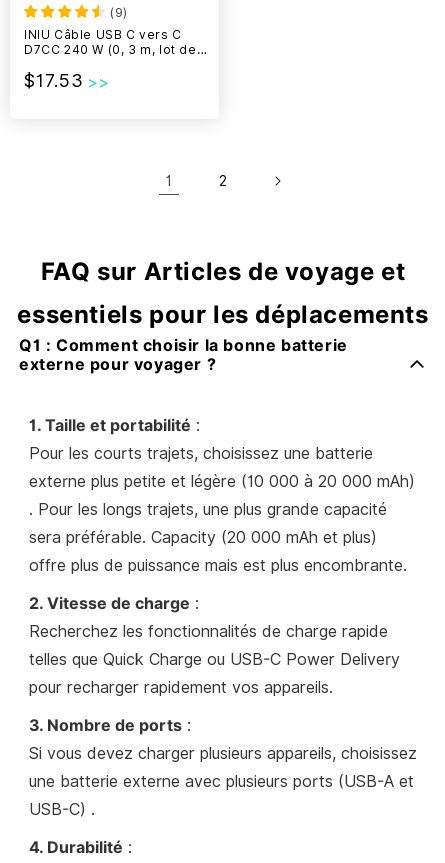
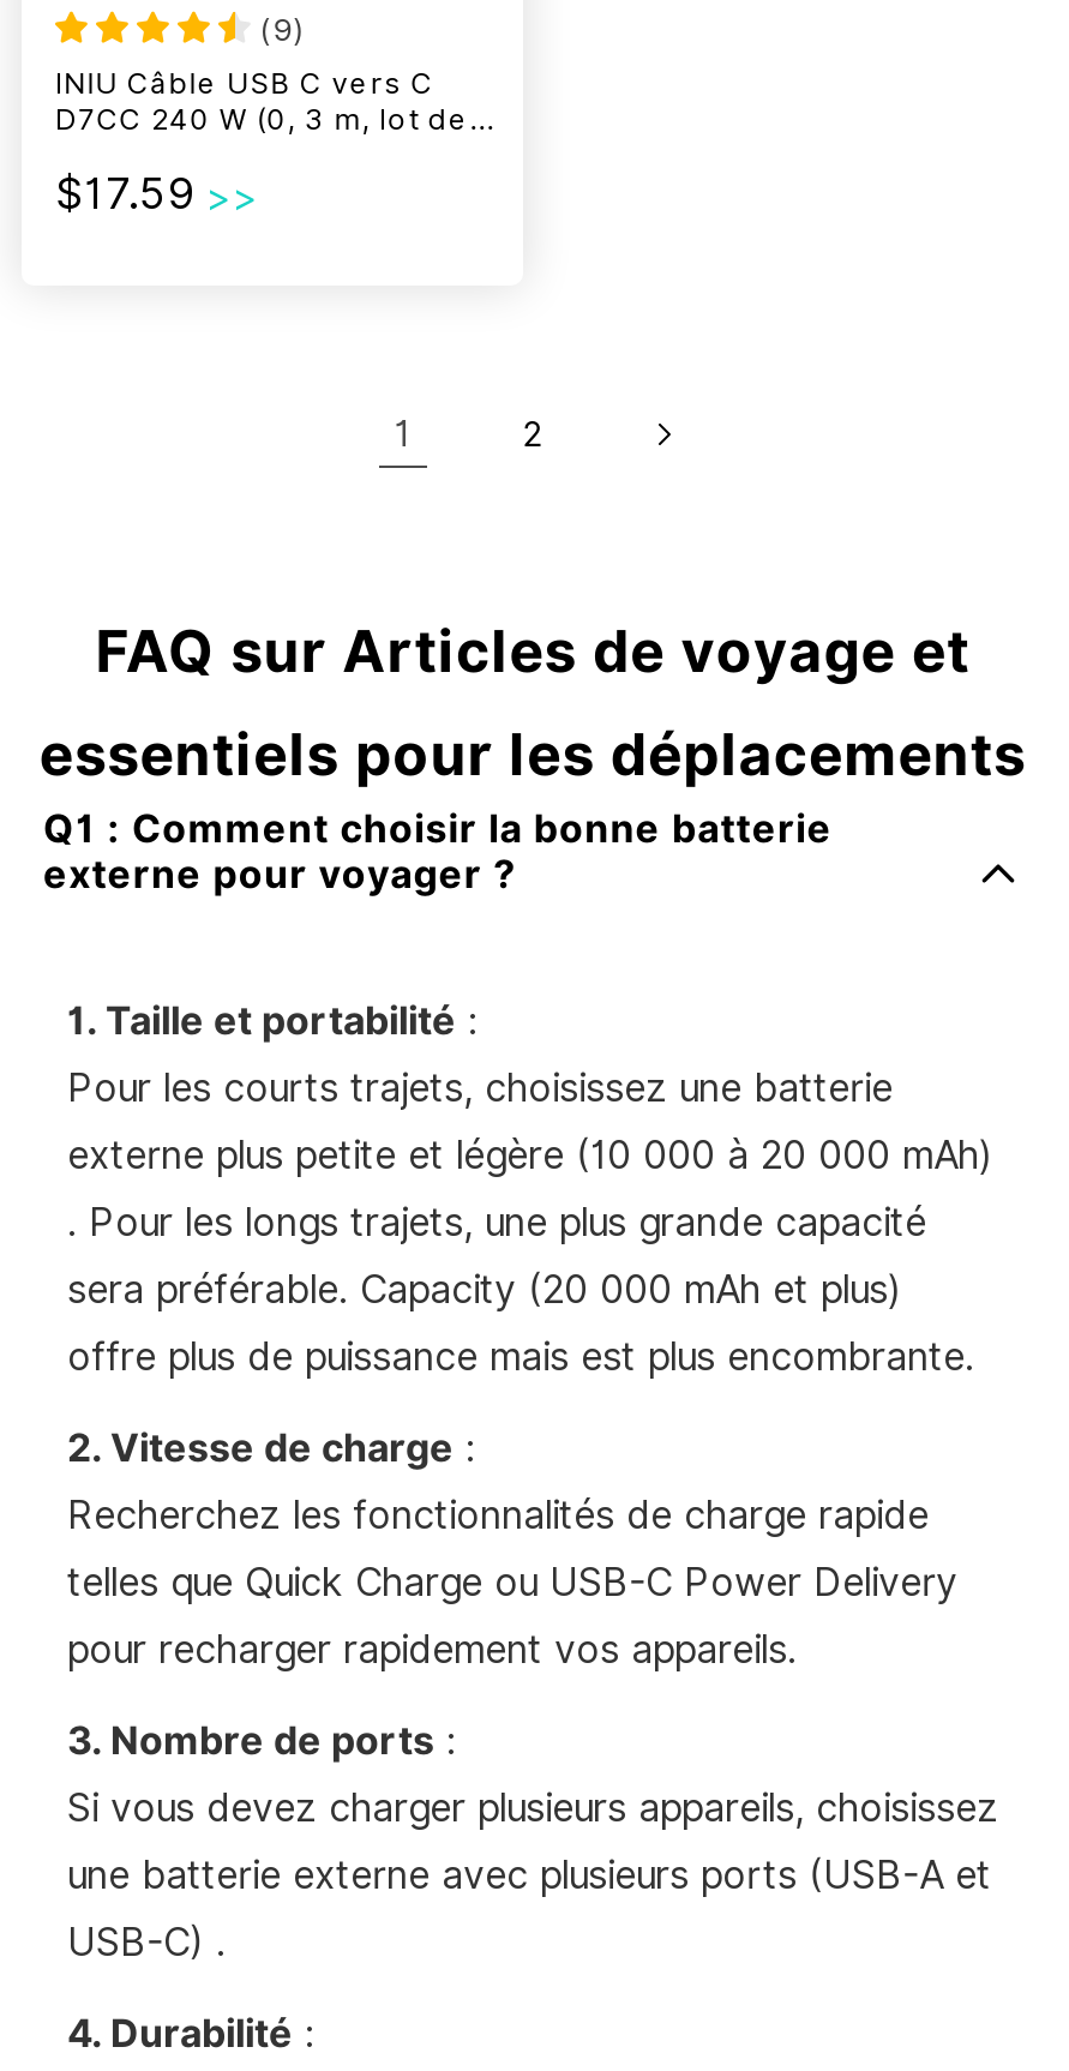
- $17.53
+ $17.59
